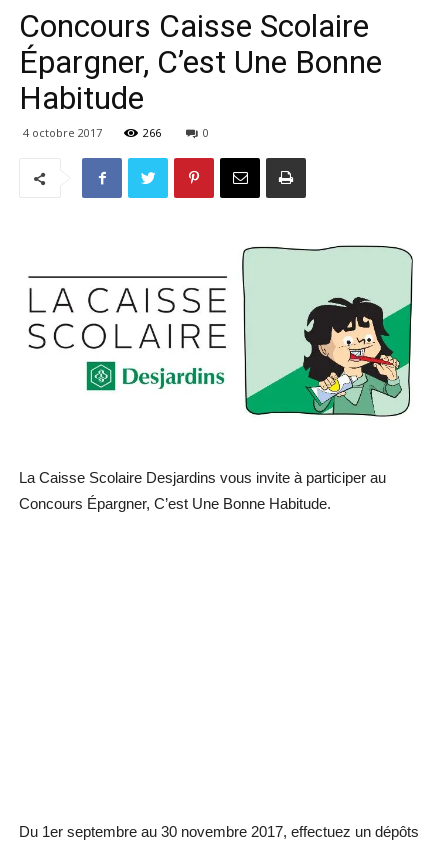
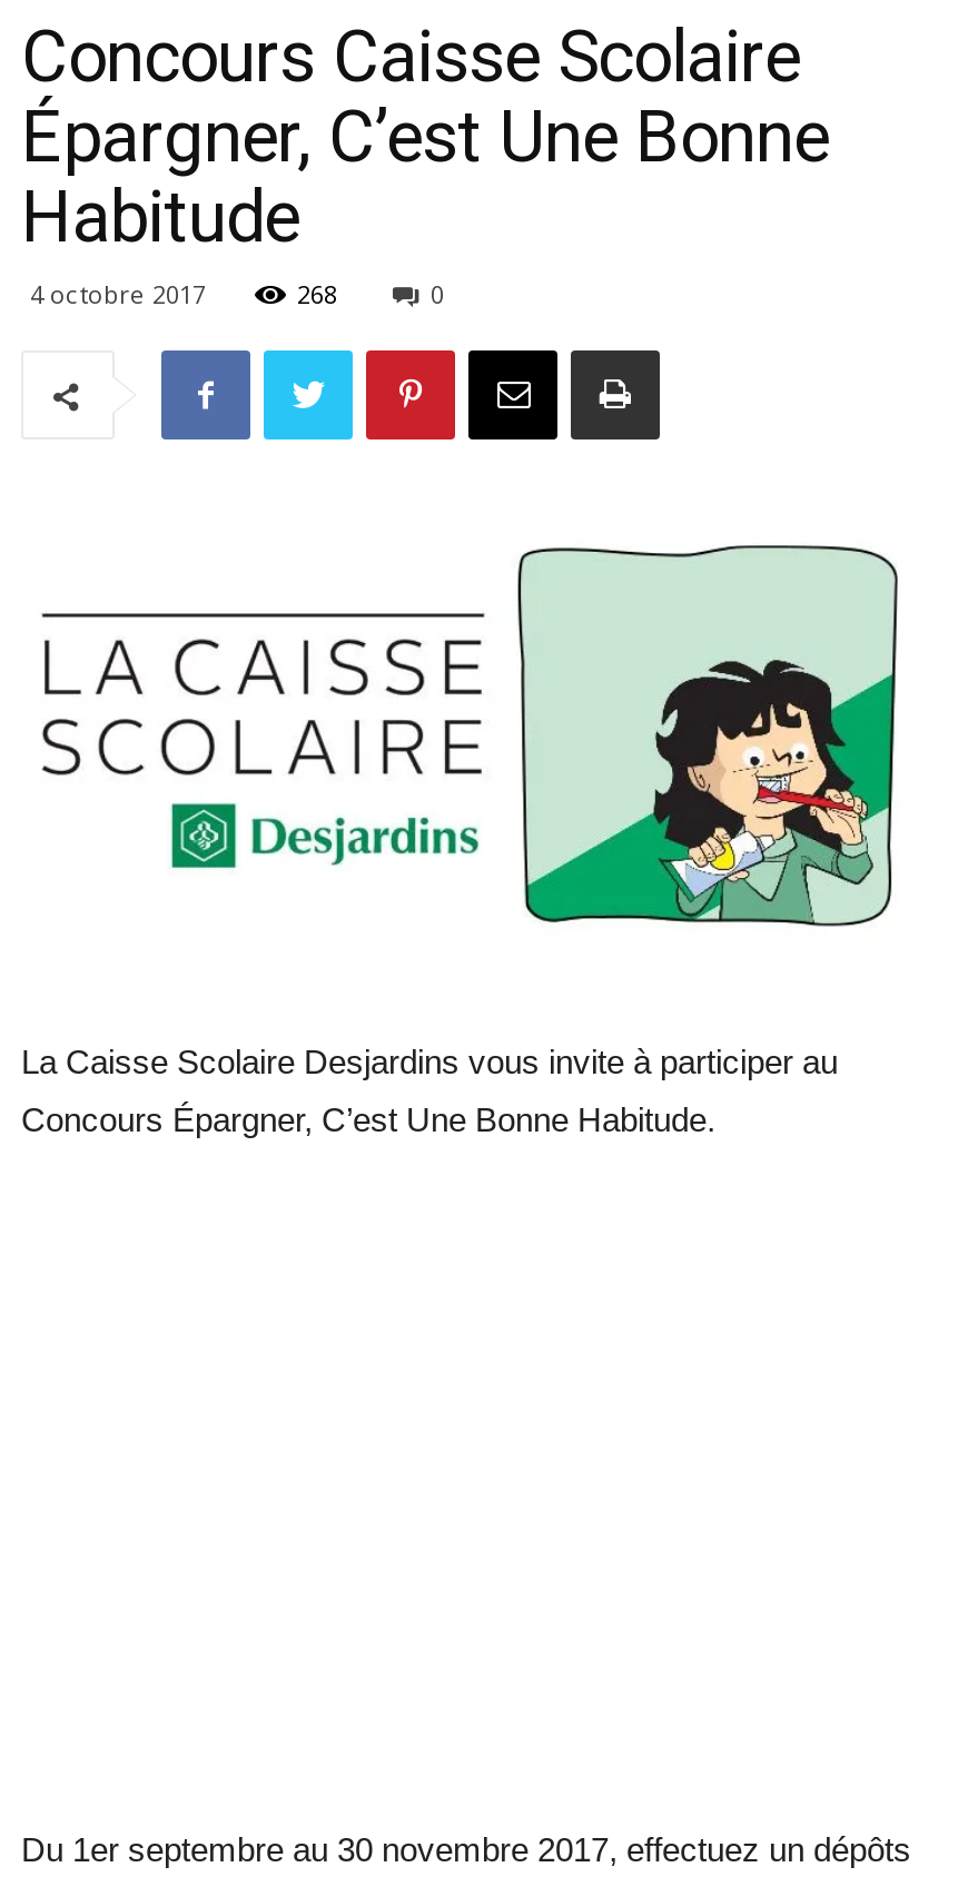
- 266
+ 268
